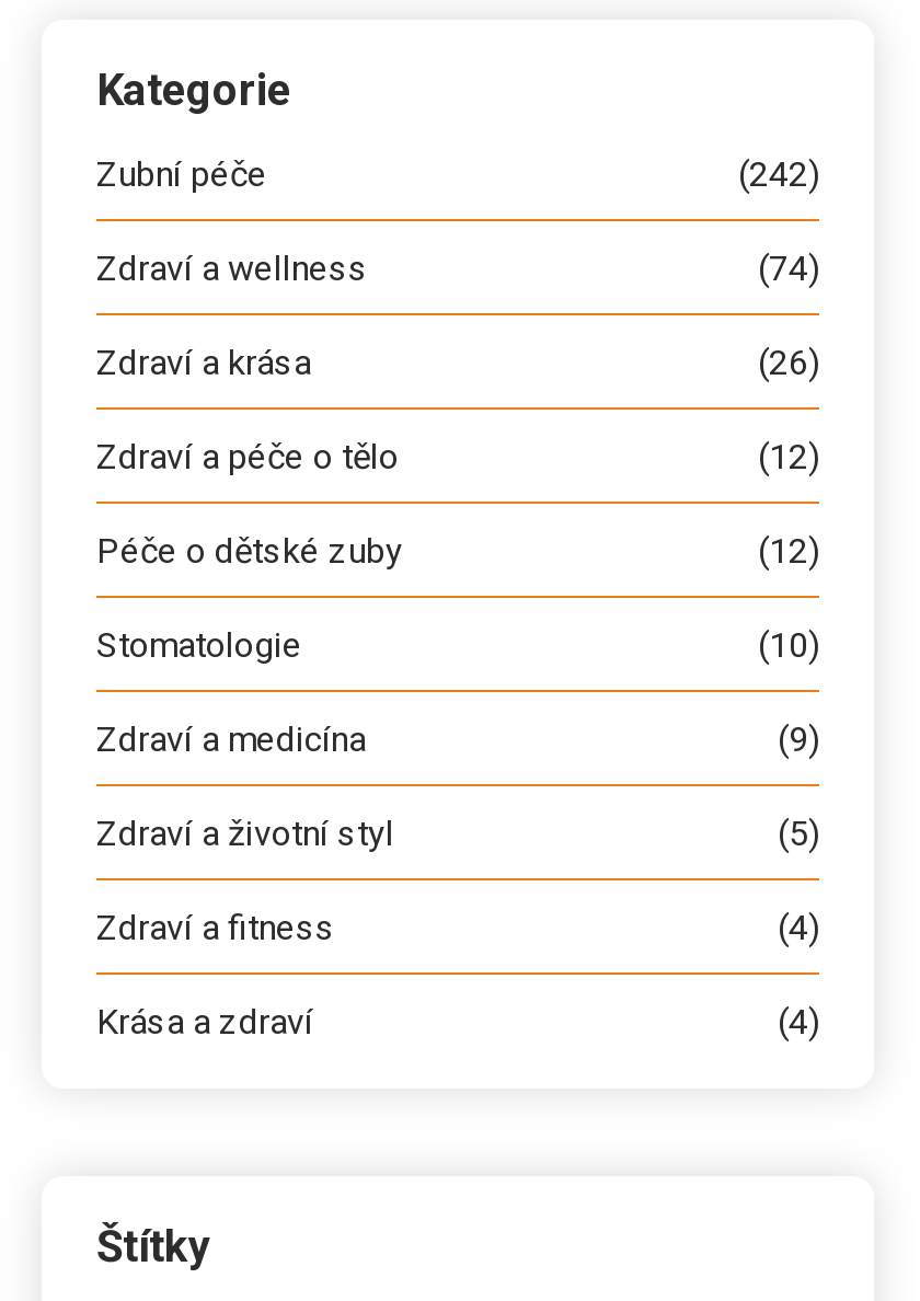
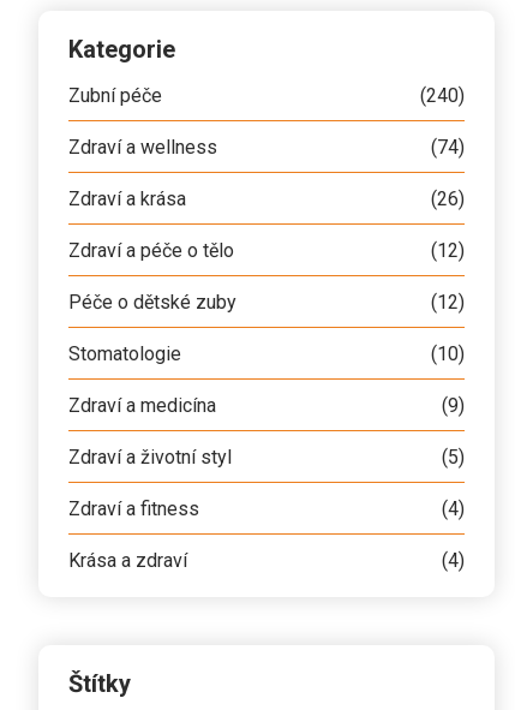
- (242)
+ (240)
